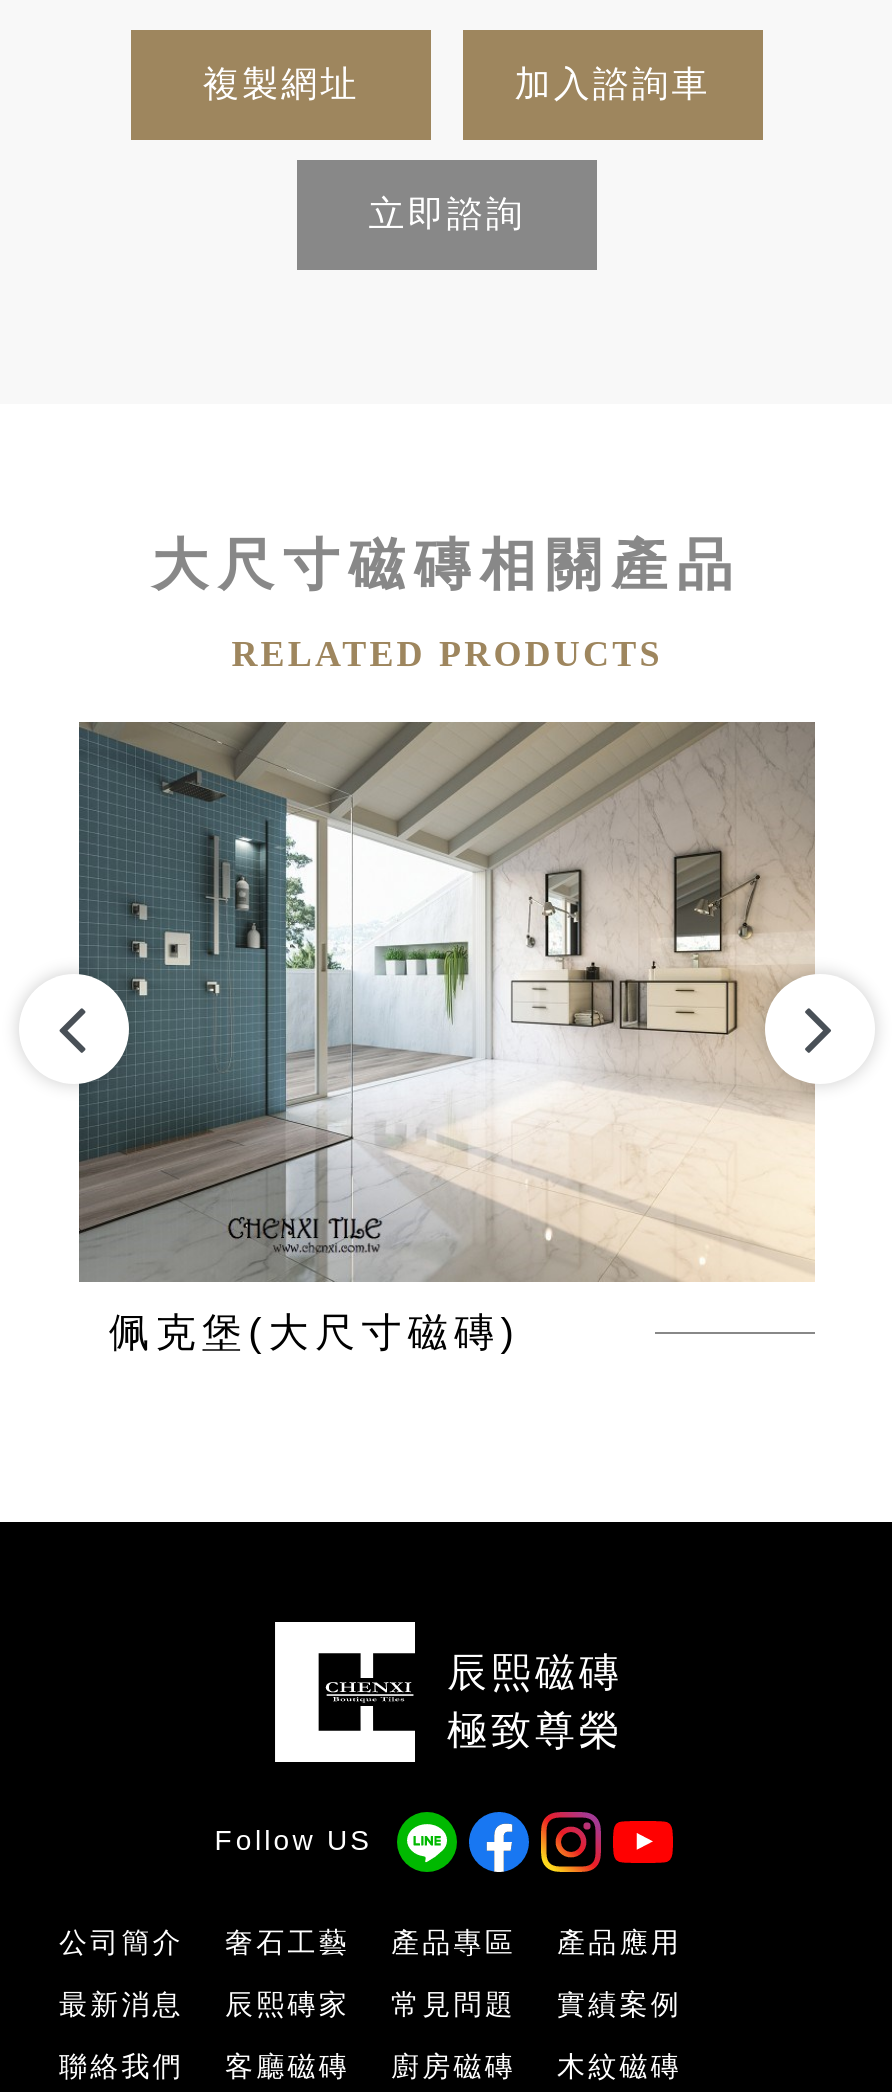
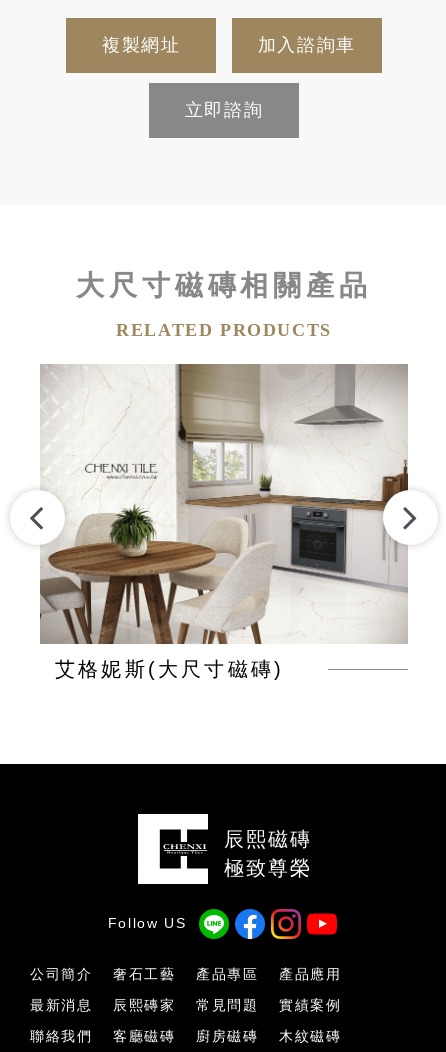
- [image]
- 佩克堡(大尺寸磁磚)
+ [image]
+ 艾格妮斯(大尺寸磁磚)
